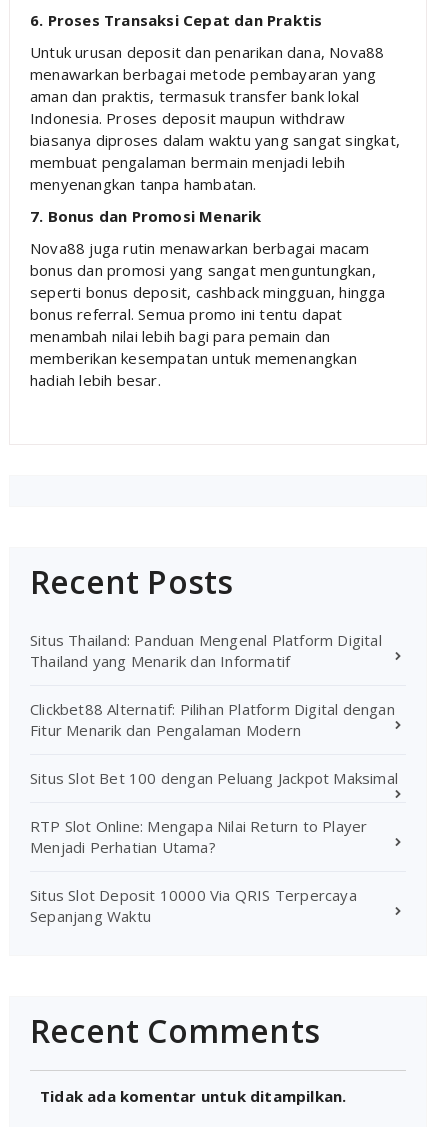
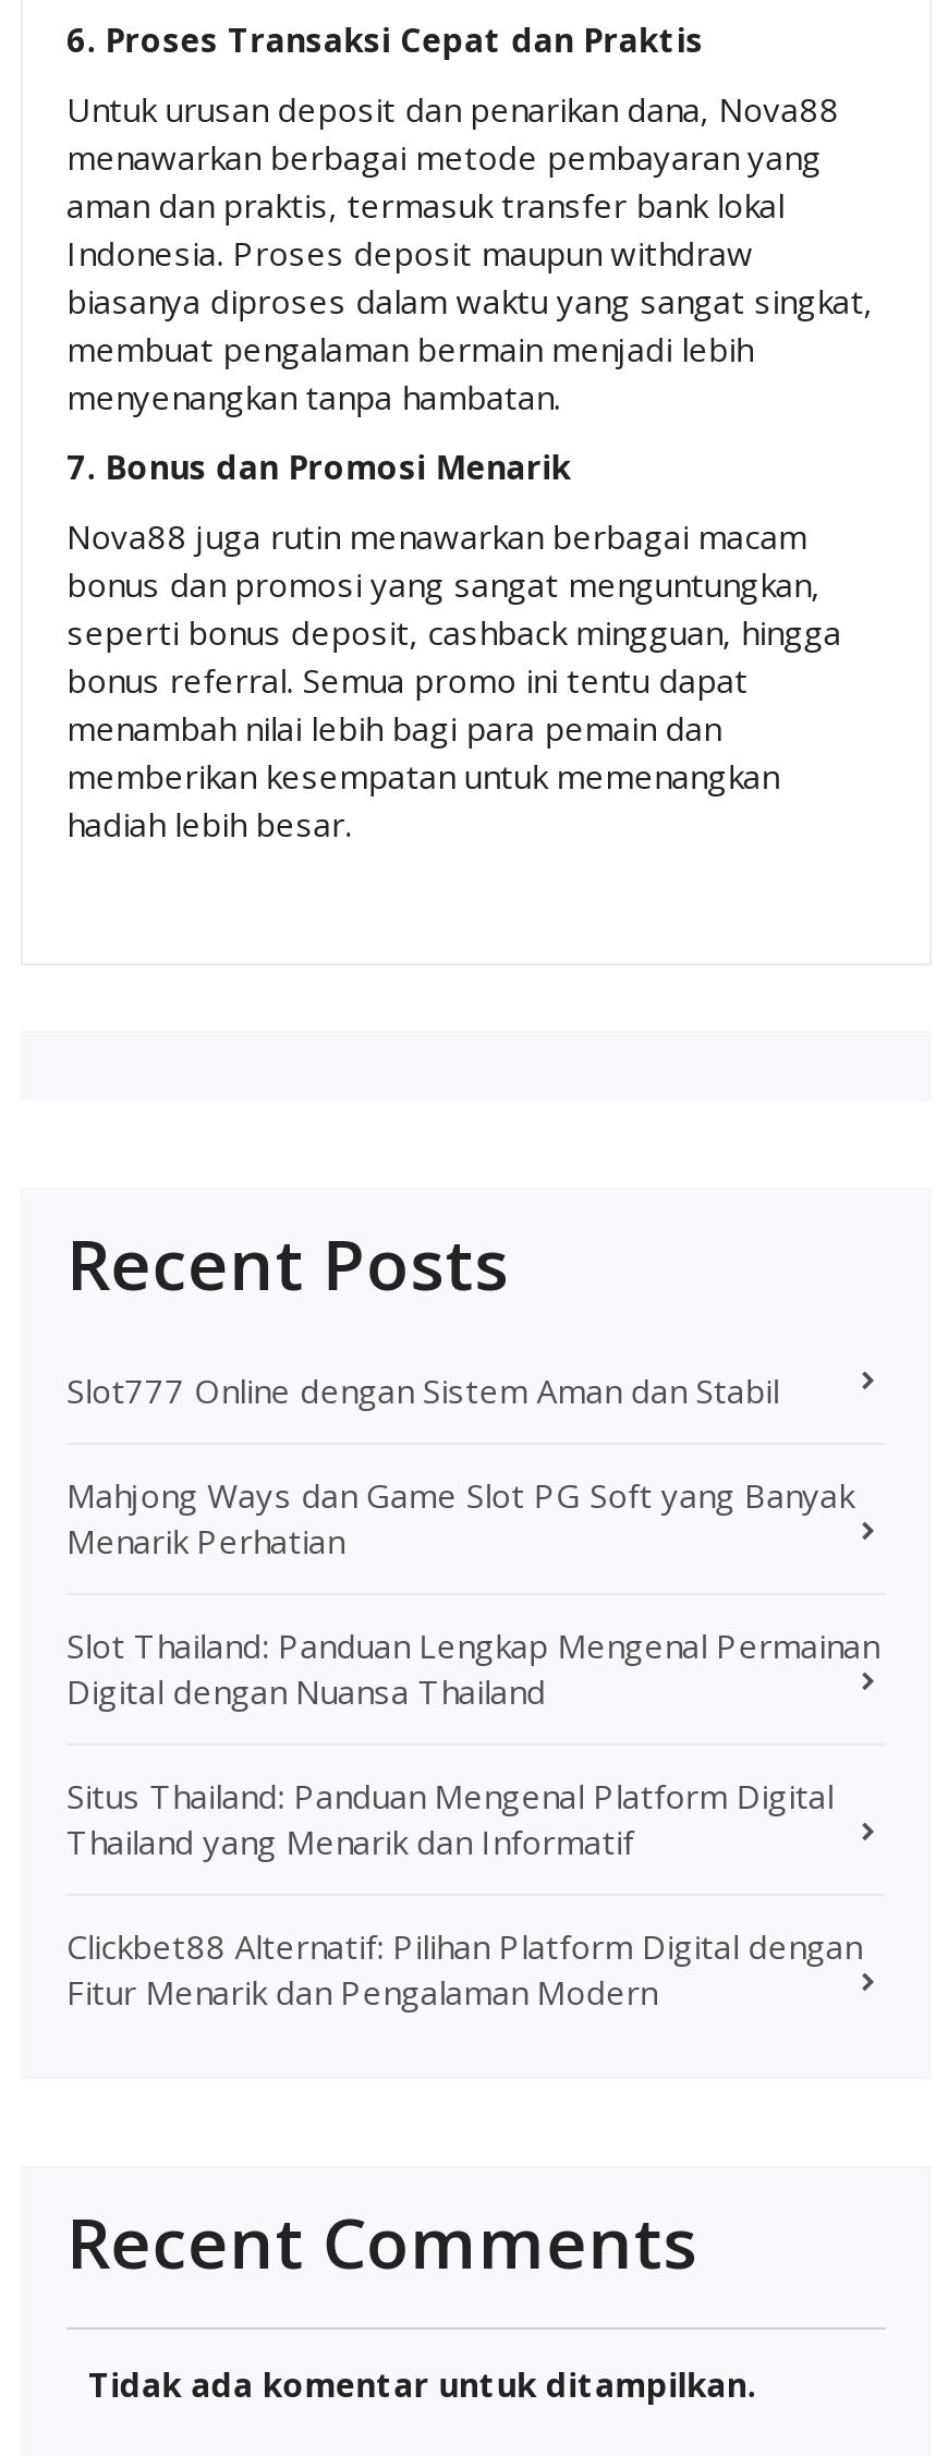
+ Slot777 Online dengan Sistem Aman dan Stabil
+ Mahjong Ways dan Game Slot PG Soft yang Banyak
+ Menarik Perhatian
+ Slot Thailand: Panduan Lengkap Mengenal Permainan
+ Digital dengan Nuansa Thailand

moved down: Situs Thailand: Panduan Mengenal Platform Digital | Thailand yang Menarik dan Informatif | Clickbet88 Alternatif: Pilihan Platform Digital dengan | Fitur Menarik dan Pengalaman Modern

- Situs Slot Bet 100 dengan Peluang Jackpot Maksimal
- RTP Slot Online: Mengapa Nilai Return to Player
- Menjadi Perhatian Utama?
- Situs Slot Deposit 10000 Via QRIS Terpercaya
- Sepanjang Waktu
